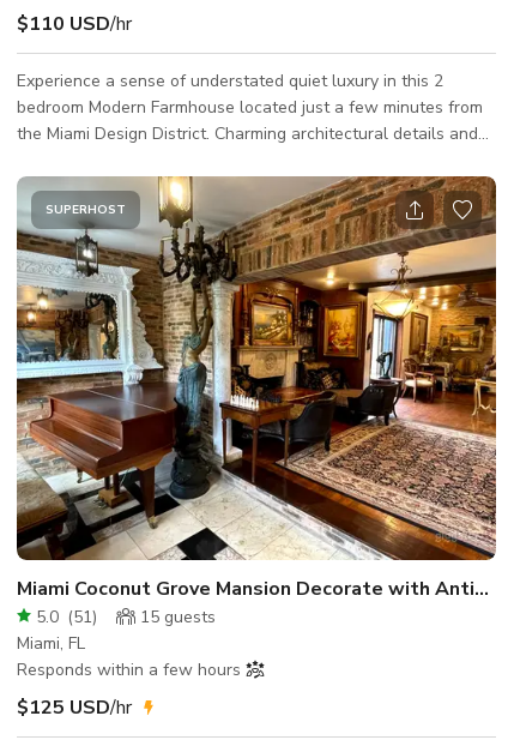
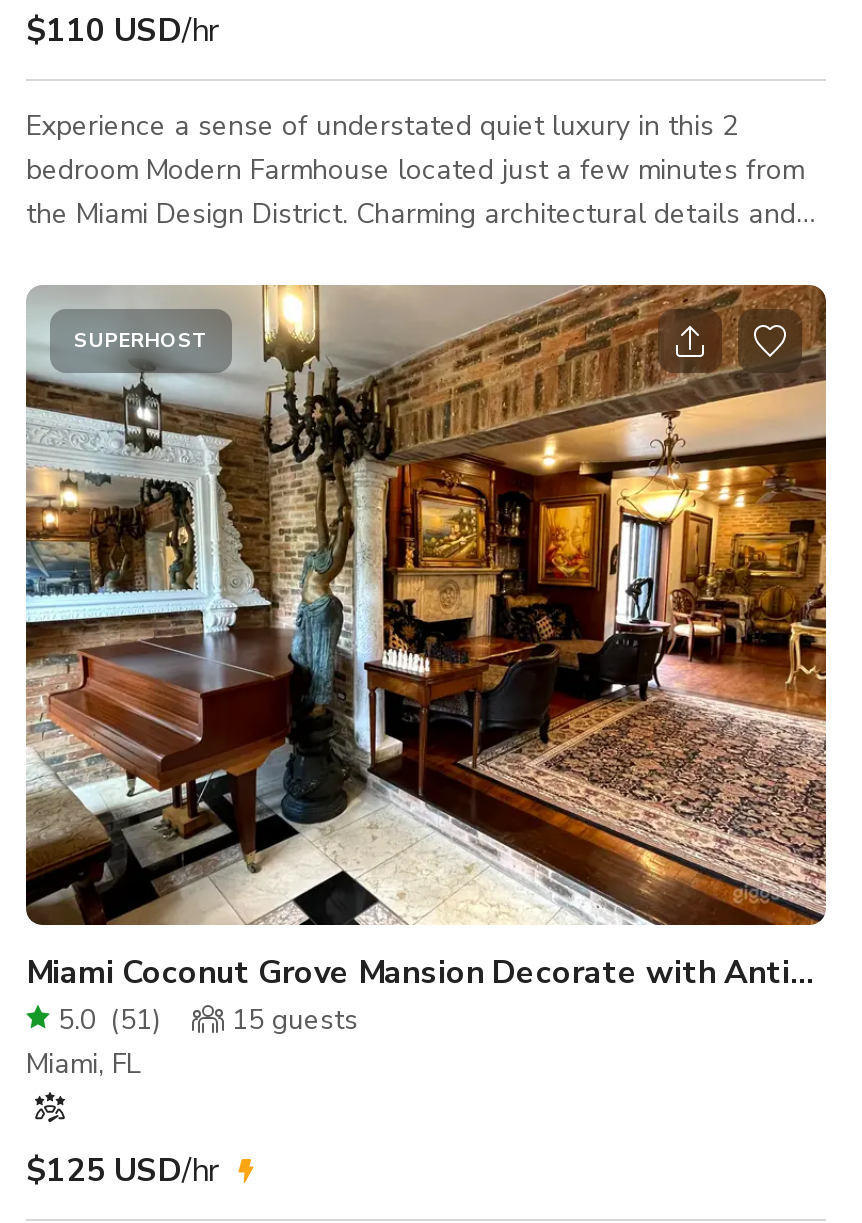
- Responds within a few hours
